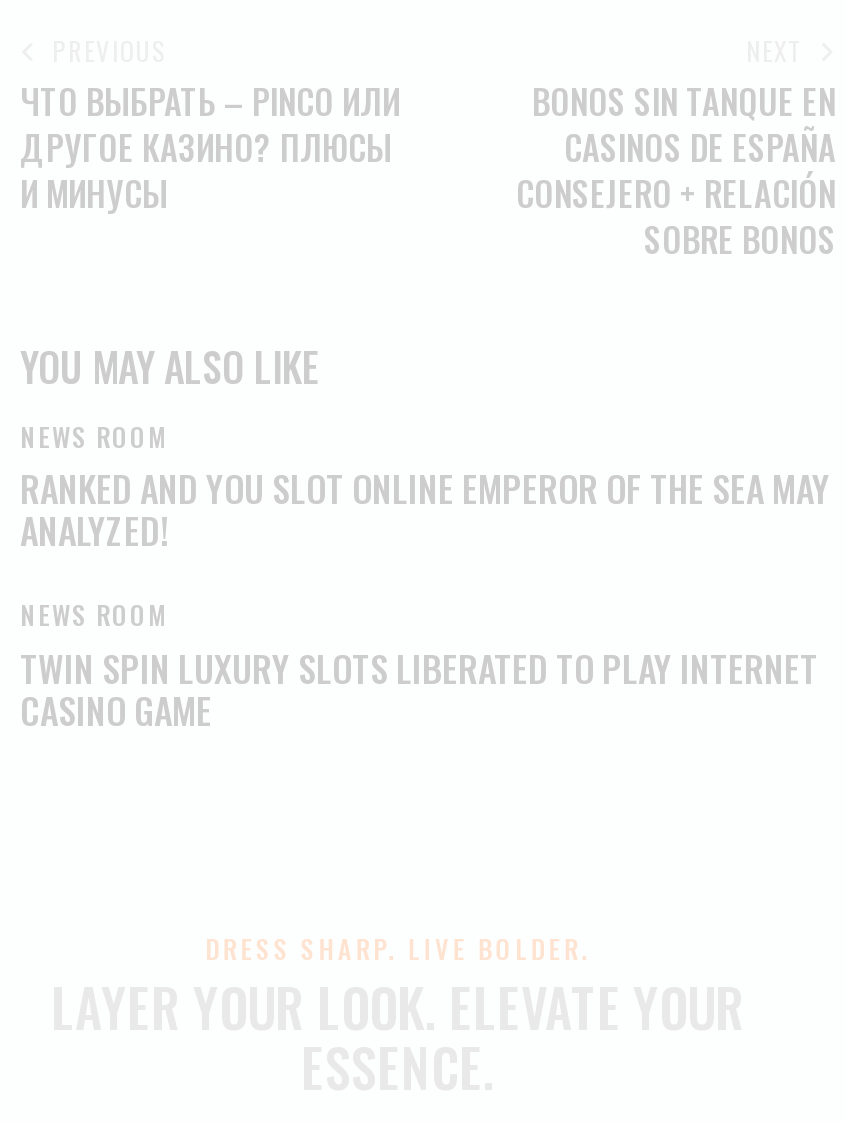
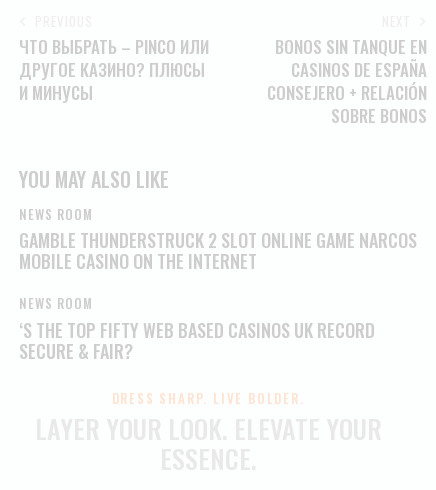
- RANKED AND YOU SLOT ONLINE EMPEROR OF THE SEA MAY
- ANALYZED!
+ GAMBLE THUNDERSTRUCK 2 SLOT ONLINE GAME NARCOS
+ MOBILE CASINO ON THE INTERNET

- TWIN SPIN LUXURY SLOTS LIBERATED TO PLAY INTERNET
- CASINO GAME
+ ‘S THE TOP FIFTY WEB BASED CASINOS UK RECORD
+ SECURE & FAIR?
